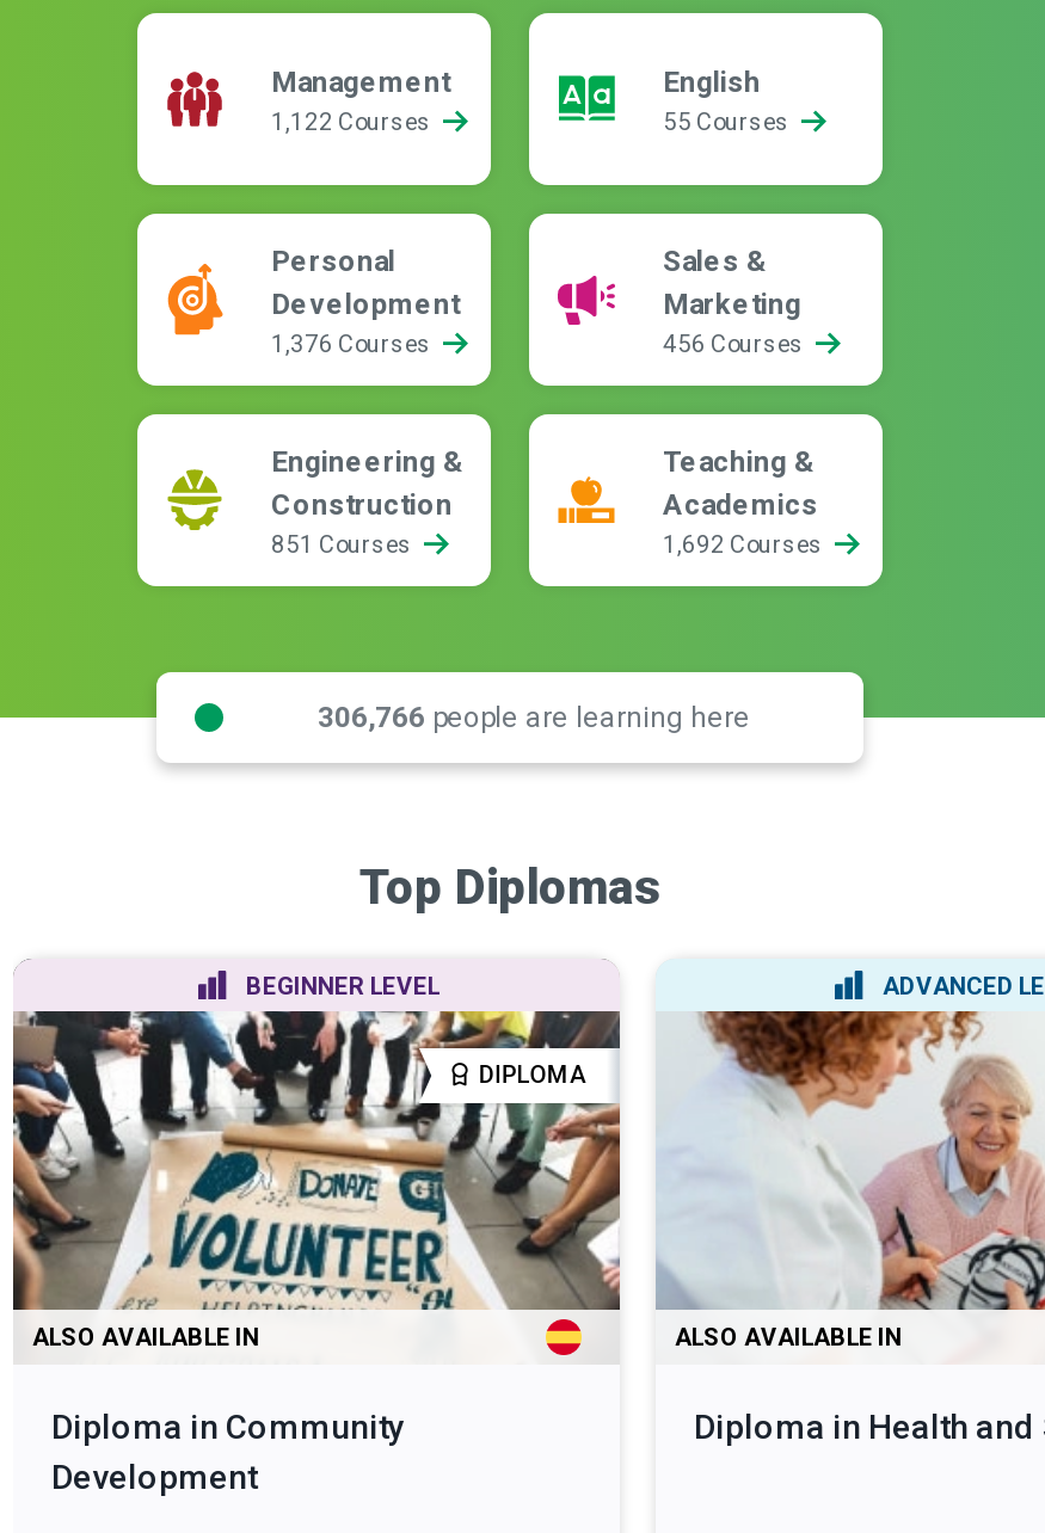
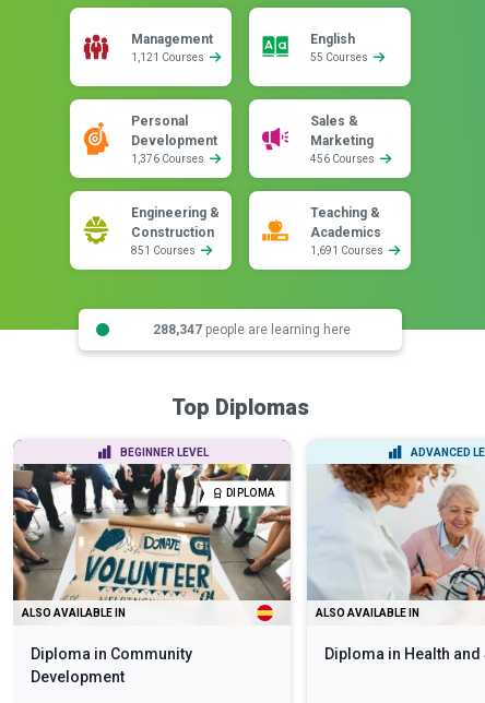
- 1,122 Courses
+ 1,121 Courses

- 1,692 Courses
+ 1,691 Courses

- 306,766 people are learning here
+ 288,347 people are learning here
